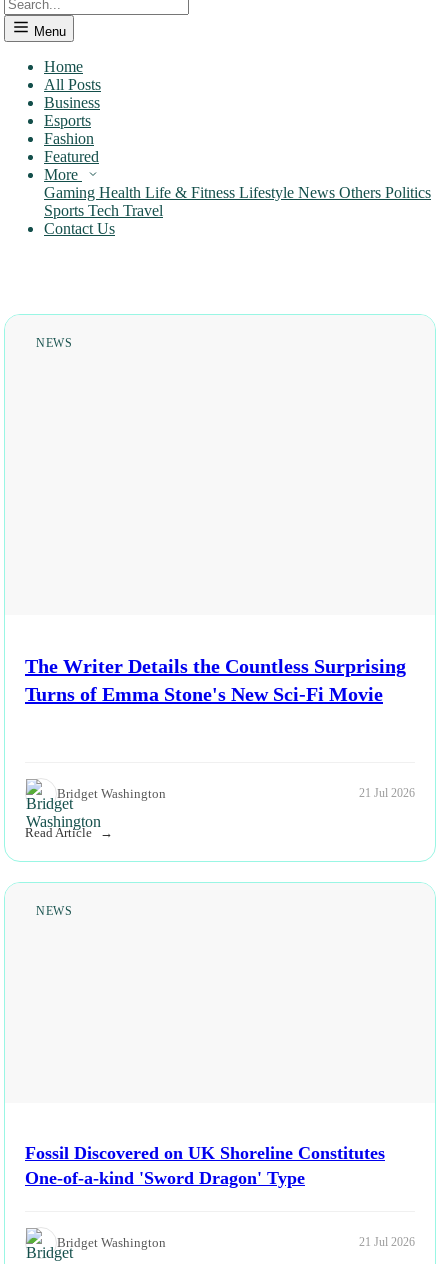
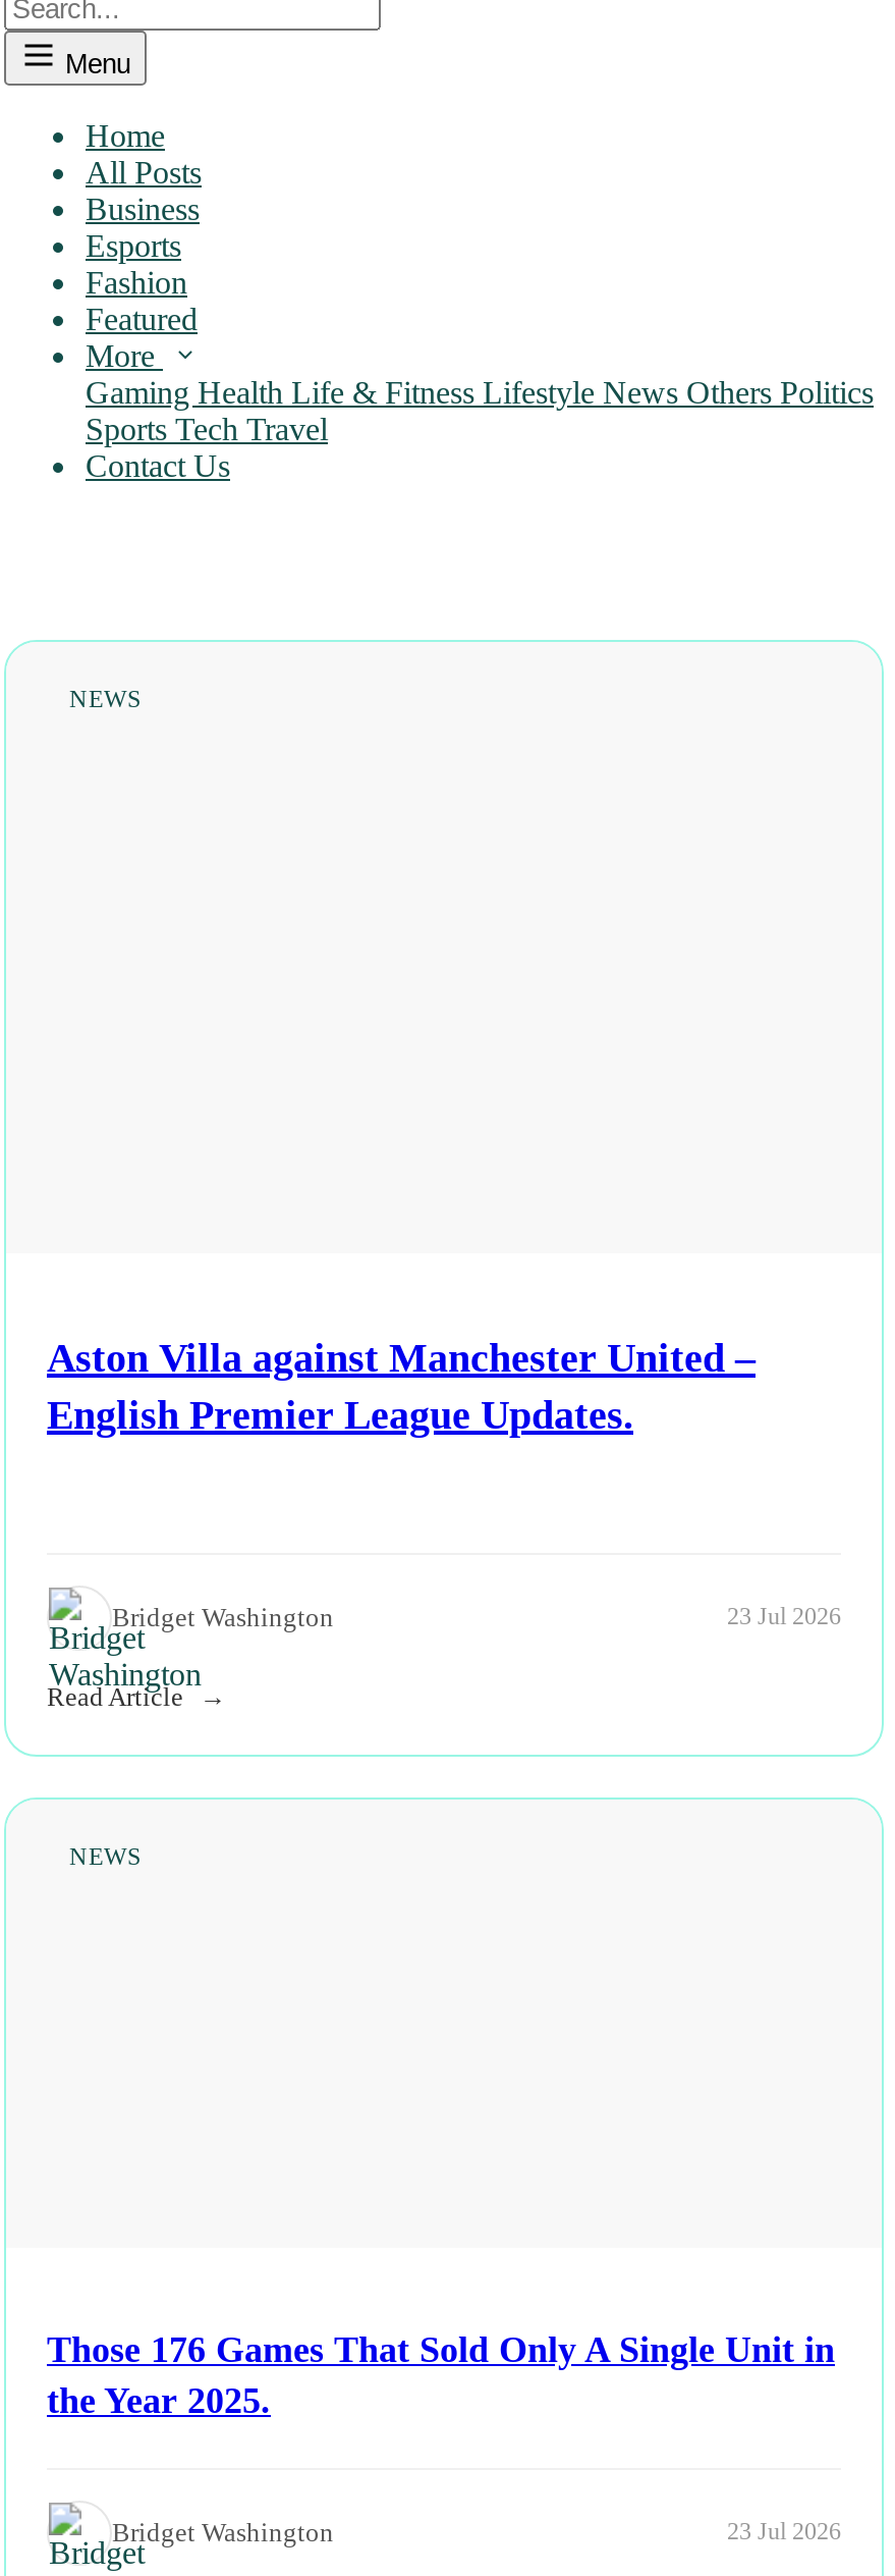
- The Writer Details the Countless Surprising
- Turns of Emma Stone's New Sci-Fi Movie
+ Aston Villa against Manchester United –
+ English Premier League Updates.

- 21 Jul 2026
+ 23 Jul 2026

- Fossil Discovered on UK Shoreline Constitutes
- One-of-a-kind 'Sword Dragon' Type
+ Those 176 Games That Sold Only A Single Unit in
+ the Year 2025.

- 21 Jul 2026
+ 23 Jul 2026
